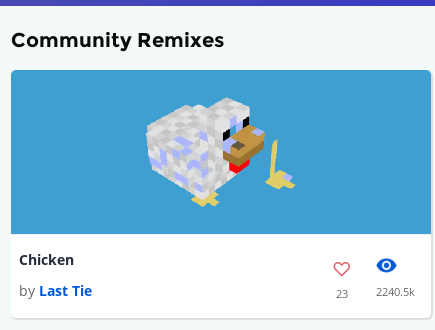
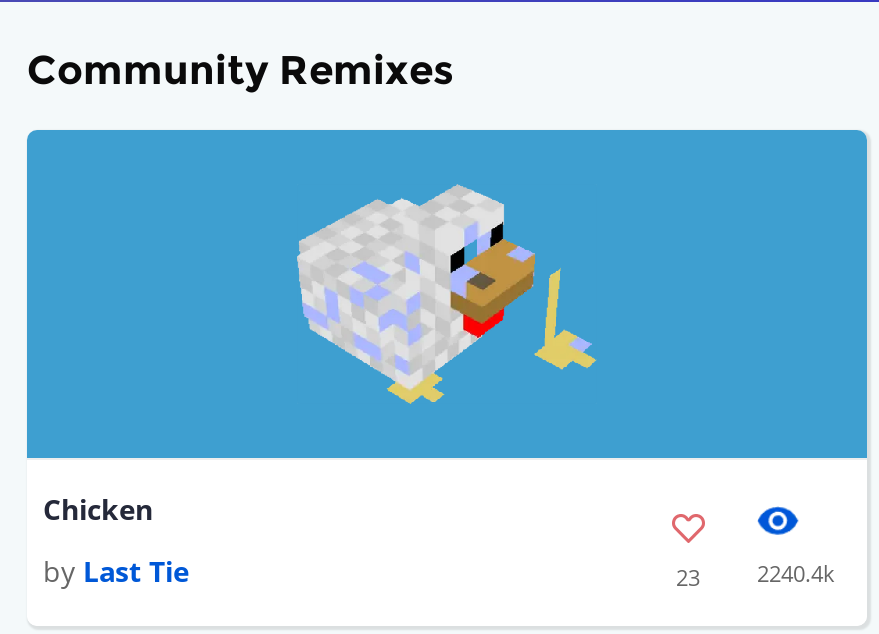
- 23 2240.5k
+ 23 2240.4k
